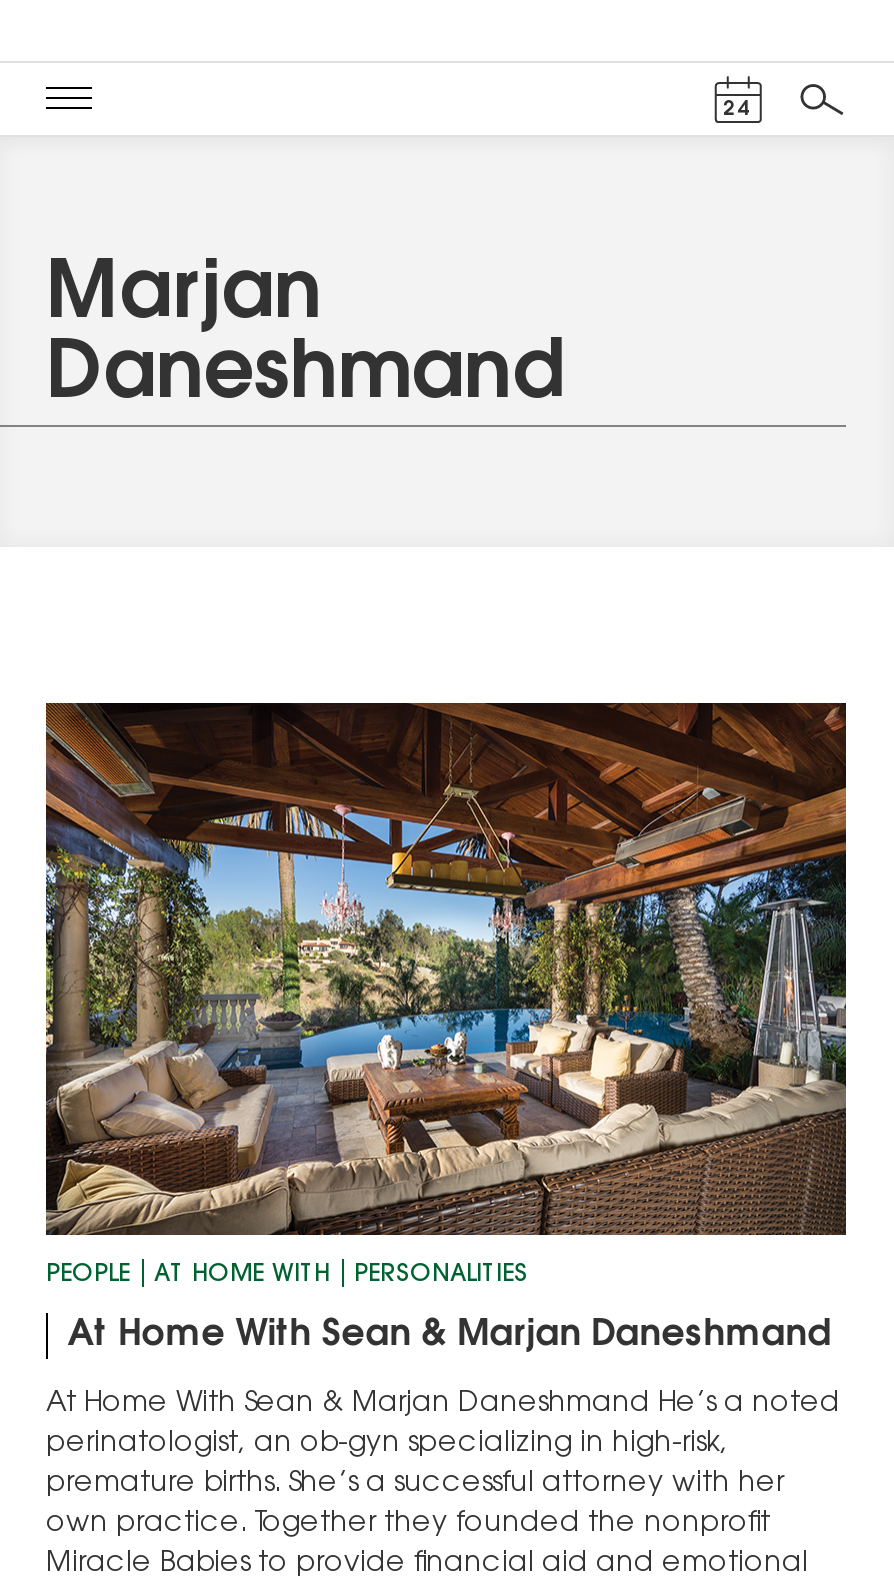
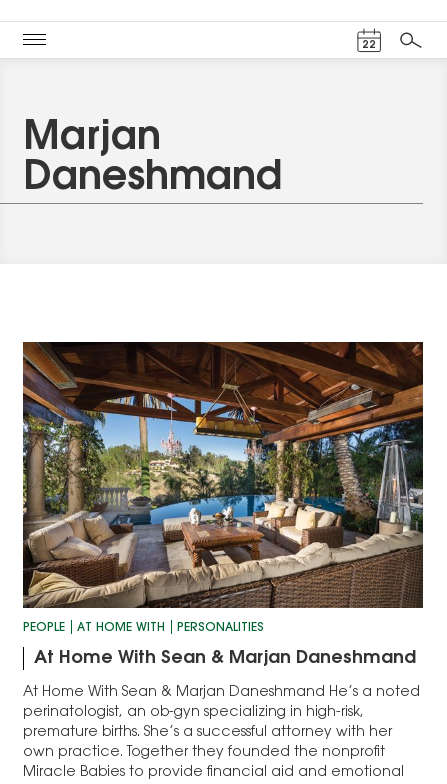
- 24
+ 22
